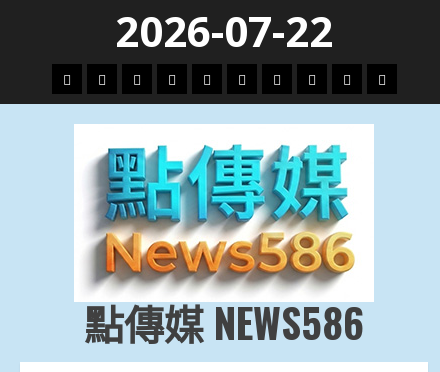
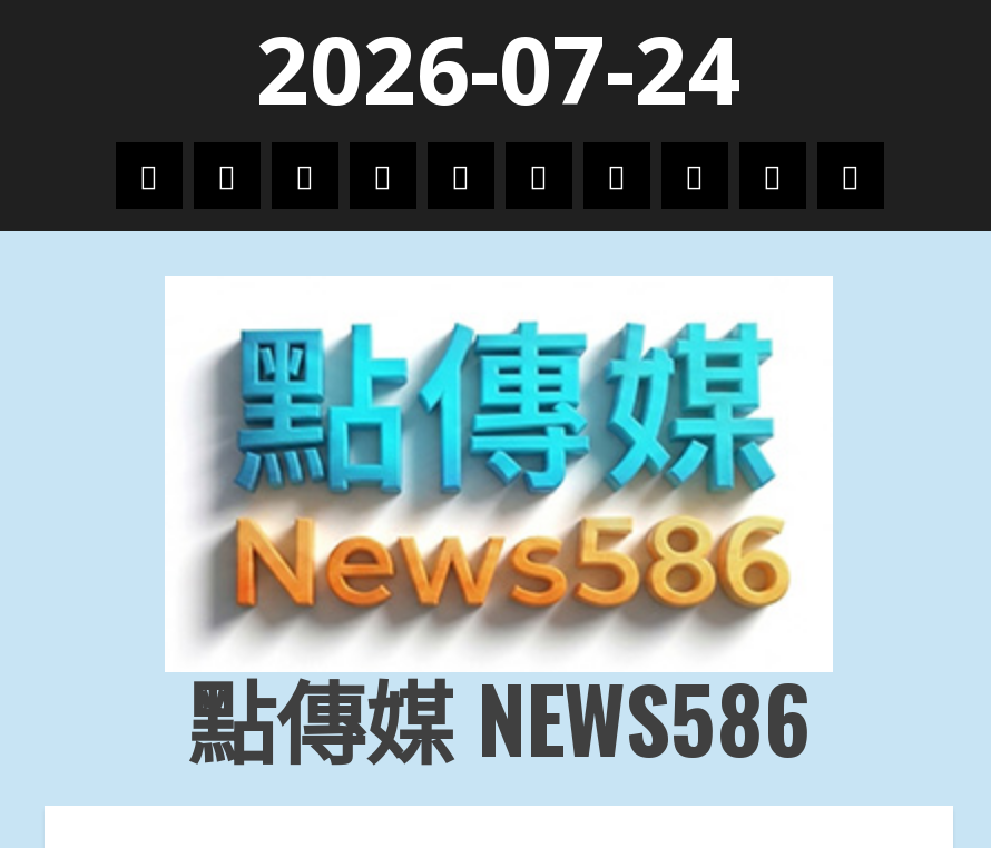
- 2026-07-22
+ 2026-07-24
